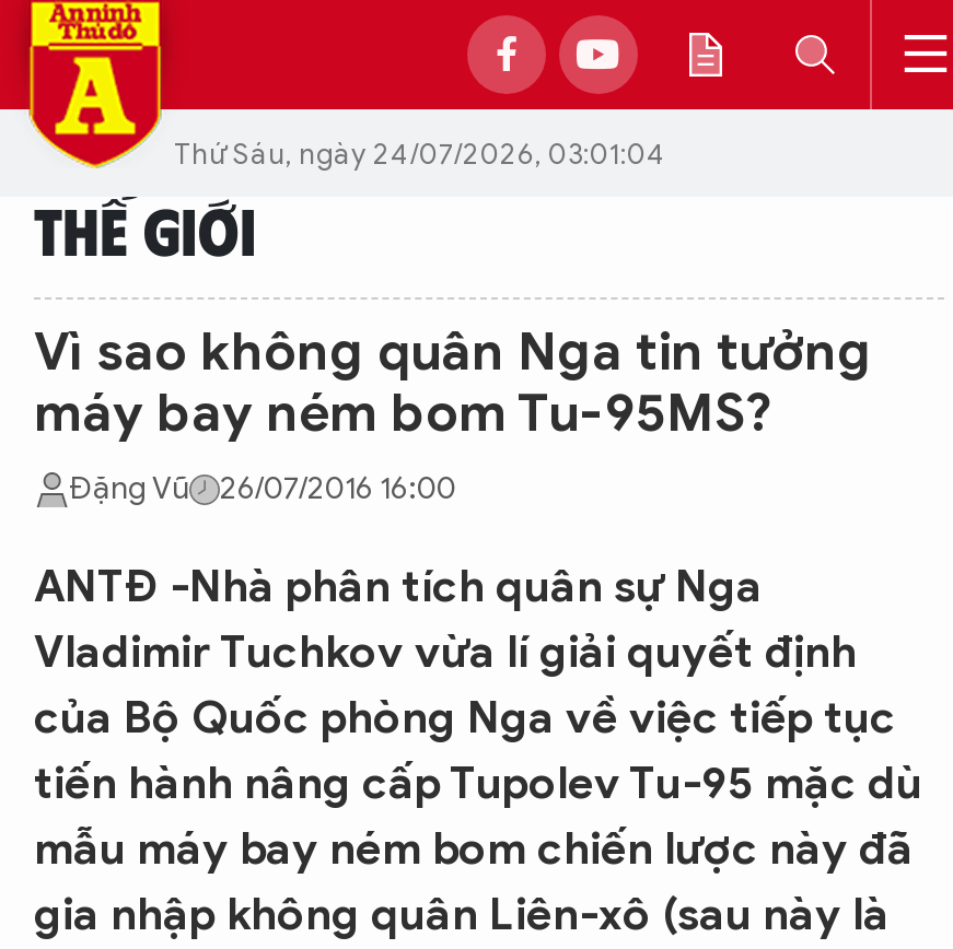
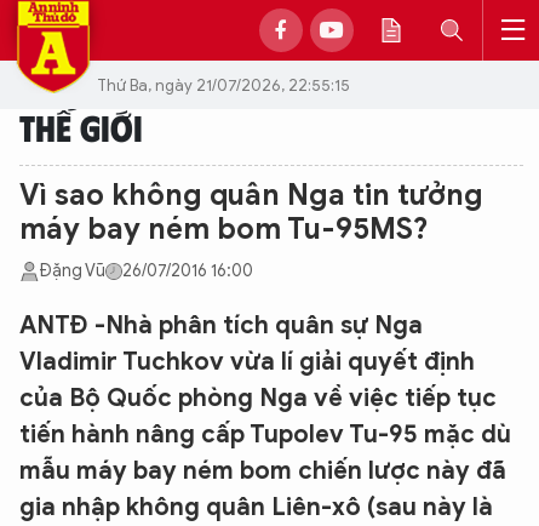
- Thứ Sáu, ngày 24/07/2026, 03:01:04
+ Thứ Ba, ngày 21/07/2026, 22:55:15
